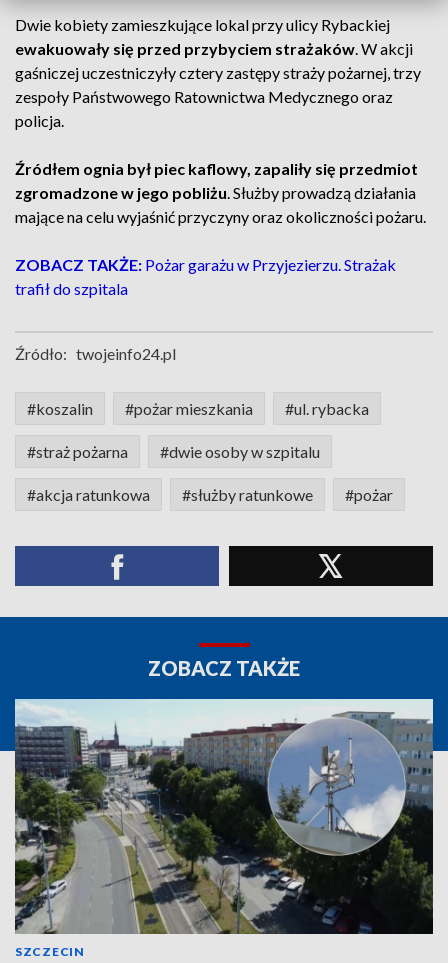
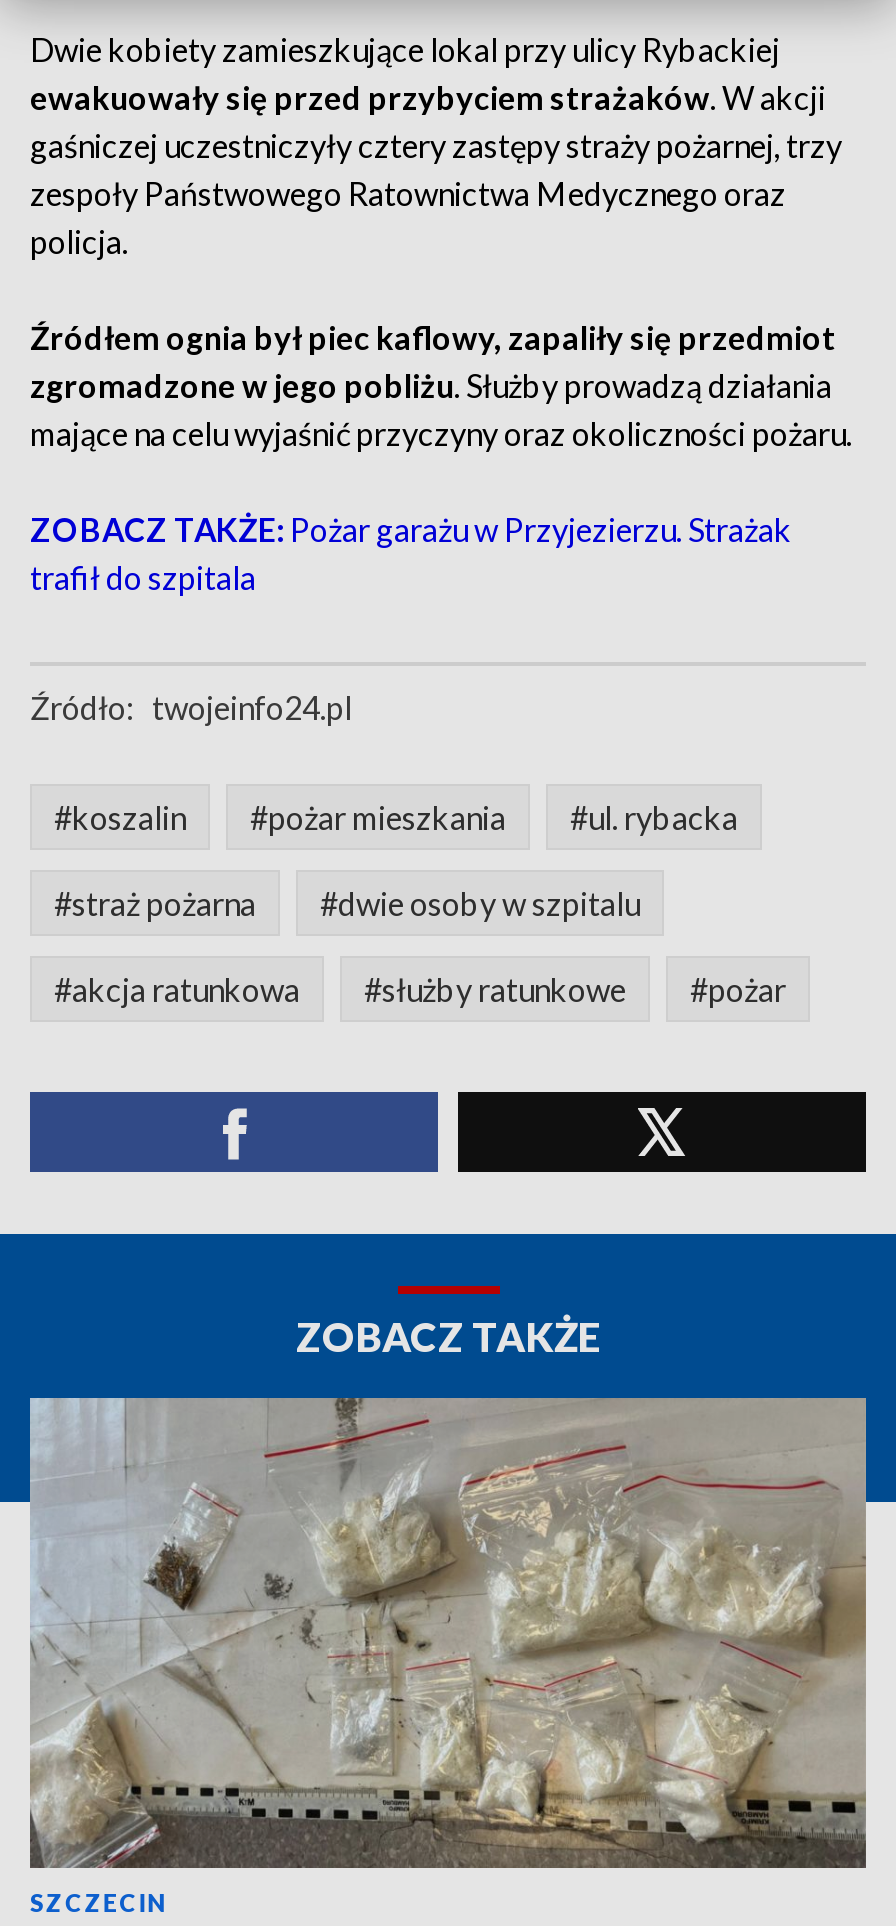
- [image]
+ [image]
